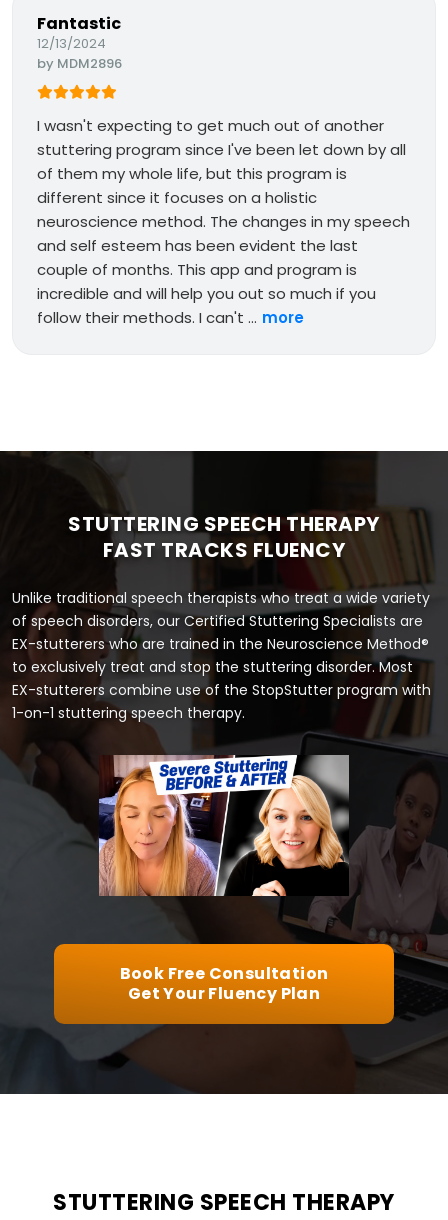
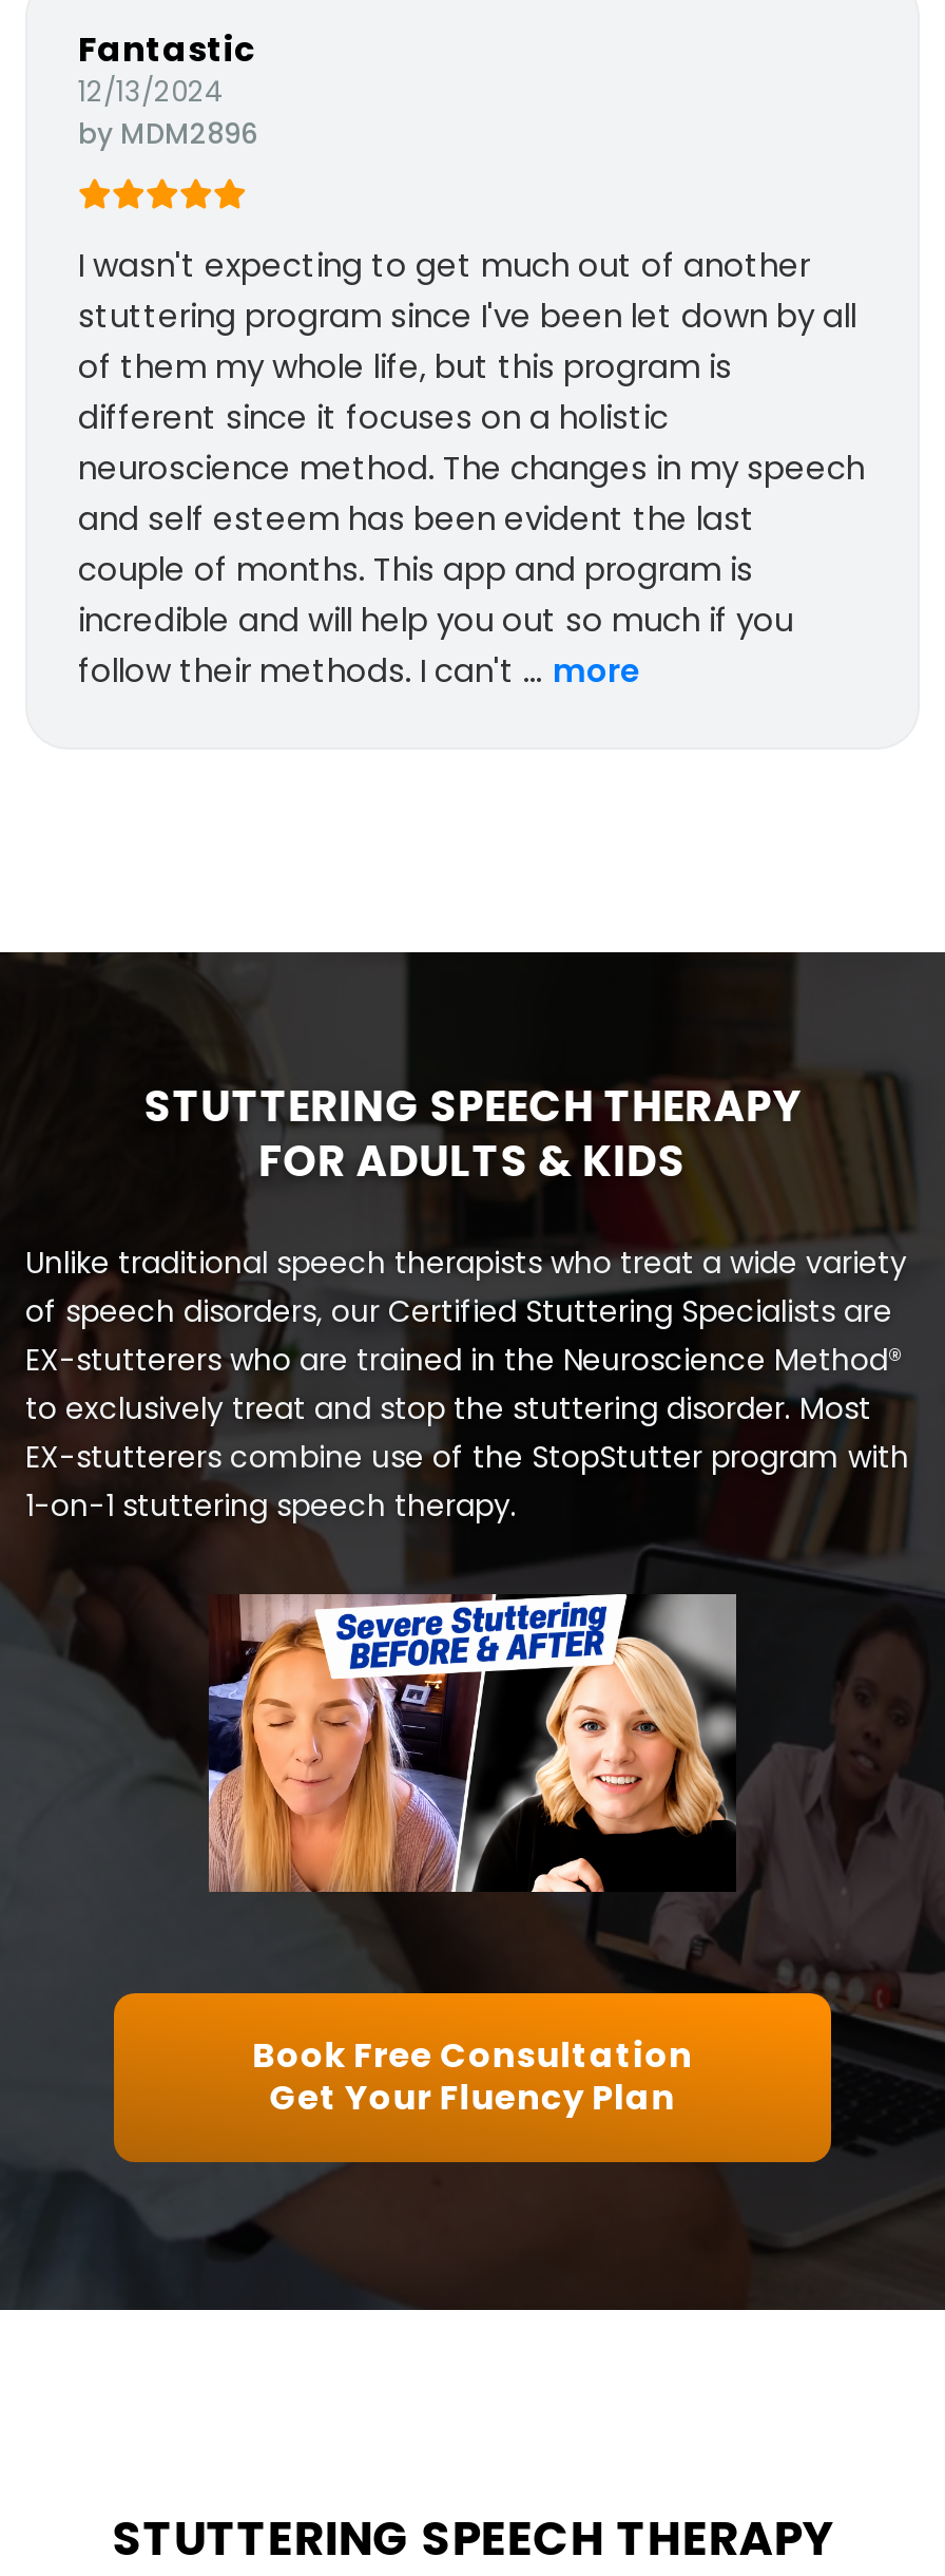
- FAST TRACKS FLUENCY
+ FOR ADULTS & KIDS
